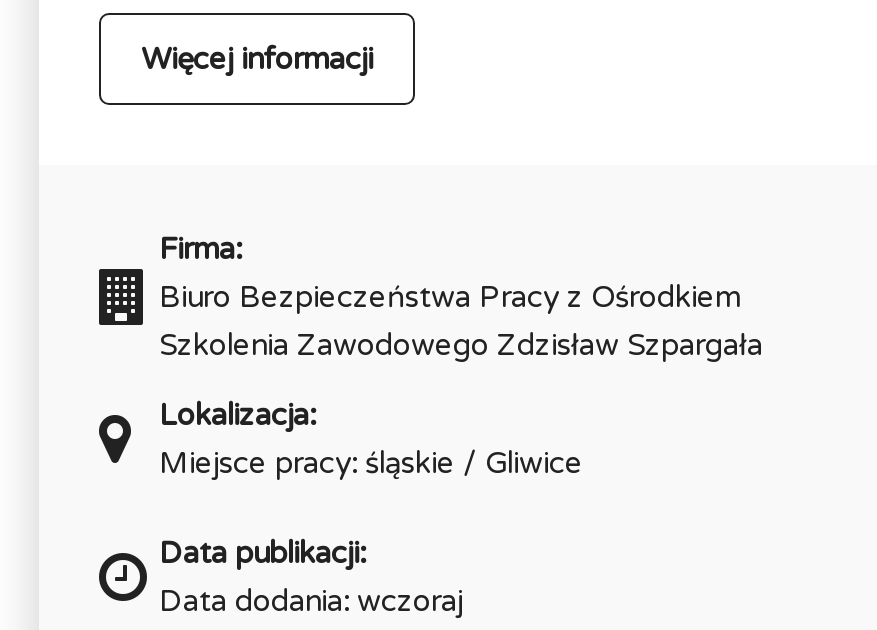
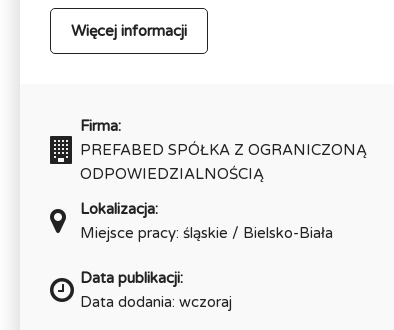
- Biuro Bezpieczeństwa Pracy z Ośrodkiem
- Szkolenia Zawodowego Zdzisław Szpargała
+ PREFABED SPÓŁKA Z OGRANICZONĄ
+ ODPOWIEDZIALNOŚCIĄ

- Miejsce pracy: śląskie / Gliwice
+ Miejsce pracy: śląskie / Bielsko-Biała
